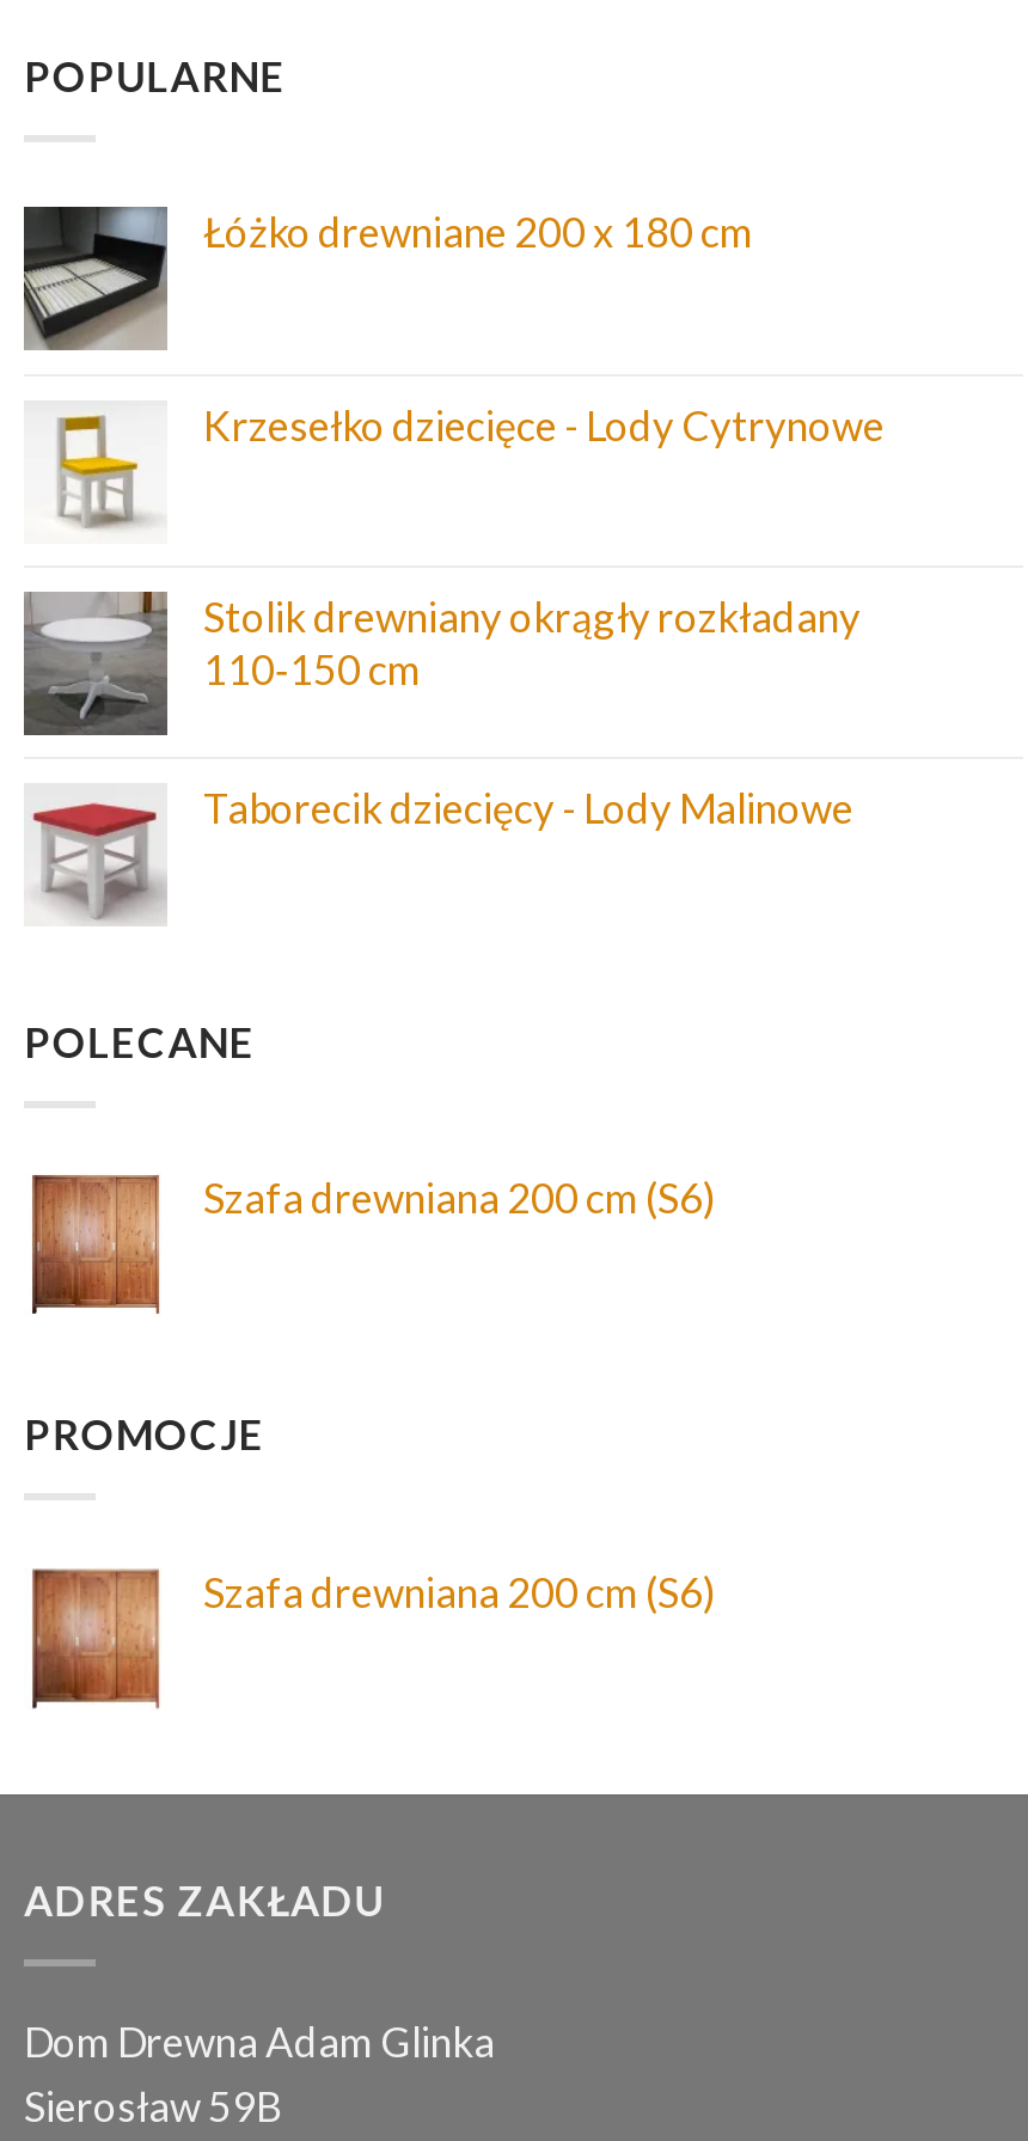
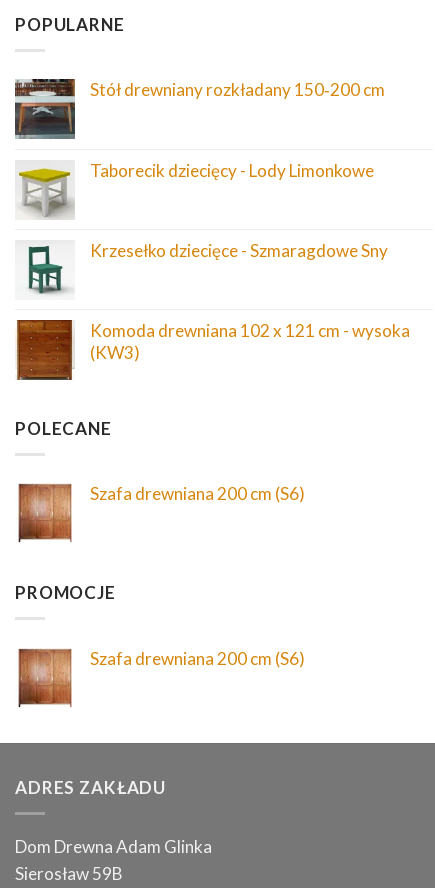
- [image]
- Łóżko drewniane 200 x 180 cm
+ [image]
+ Stół drewniany rozkładany 150‑200 cm

- [image]
- Krzesełko dziecięce - Lody Cytrynowe
+ [image]
+ Taborecik dziecięcy - Lody Limonkowe

- [image]
- Stolik drewniany okrągły rozkładany
- 110‑150 cm
+ [image]
+ Krzesełko dziecięce - Szmaragdowe Sny

- [image]
- Taborecik dziecięcy - Lody Malinowe
+ [image]
+ Komoda drewniana 102 x 121 cm - wysoka
+ (KW3)
